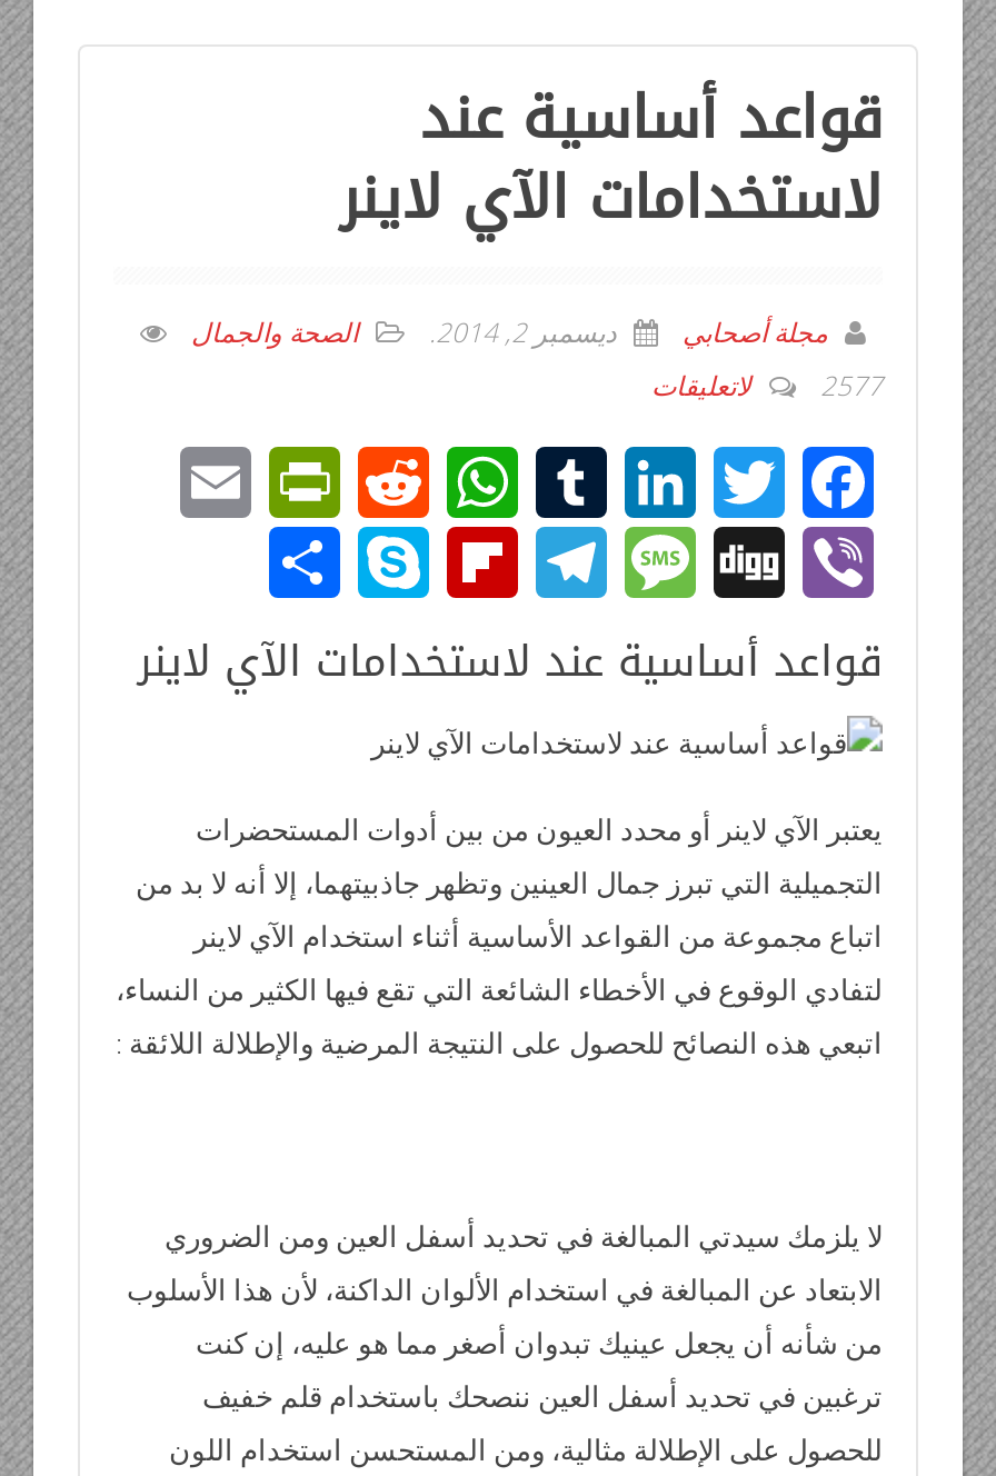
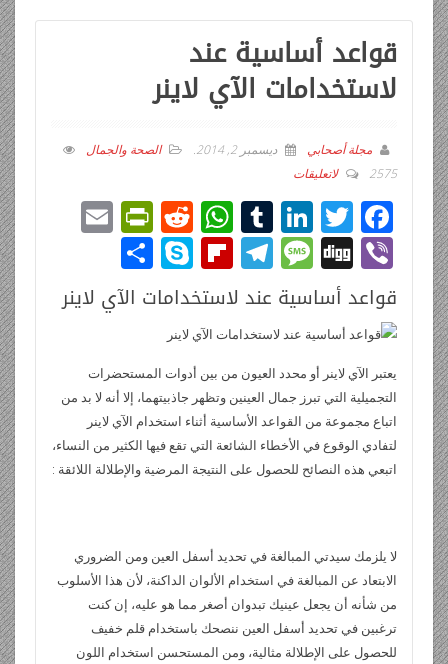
- 2577 لاتعليقات
+ 2575 لاتعليقات
